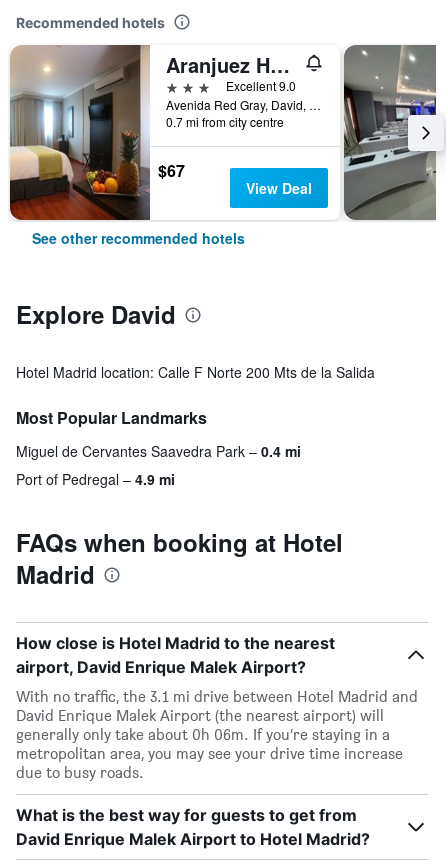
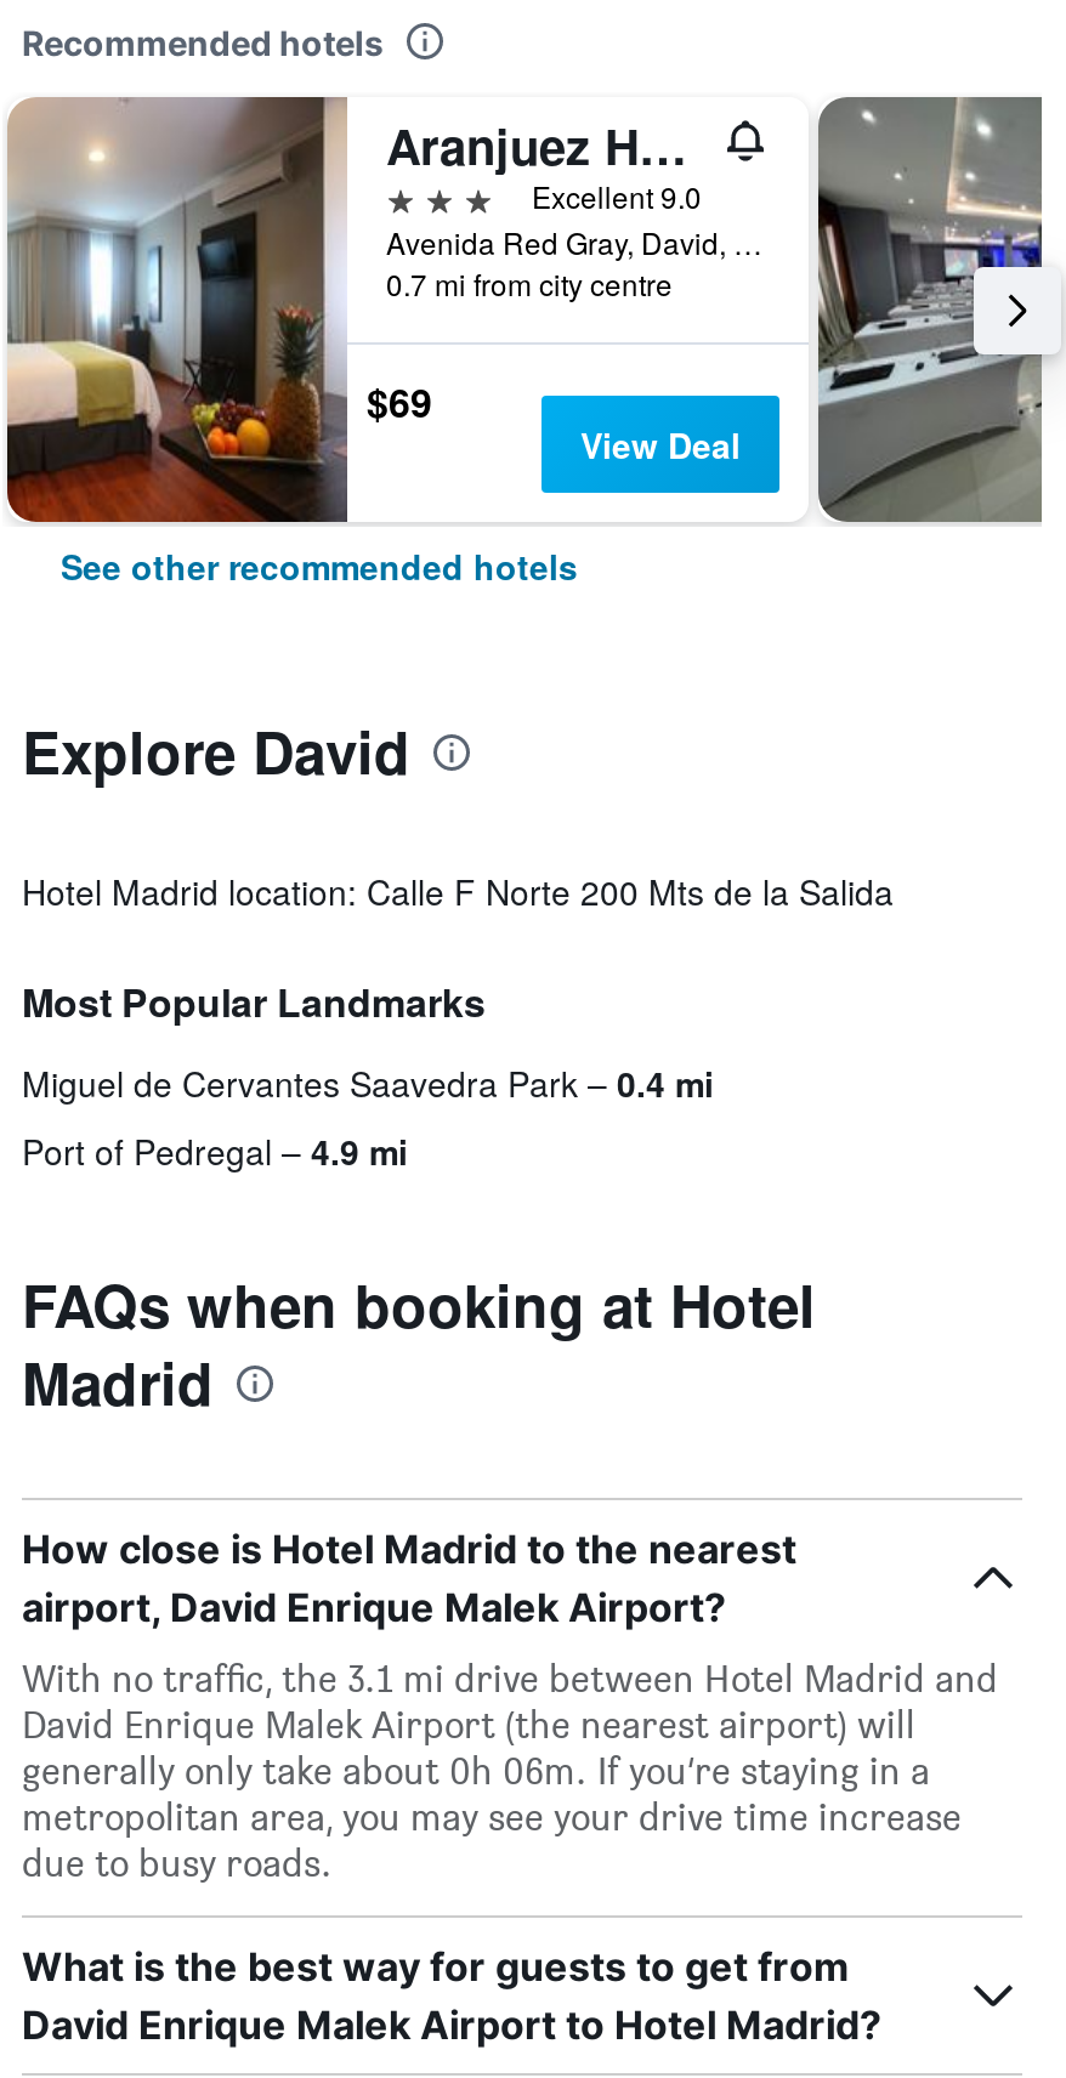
- $67
+ $69
